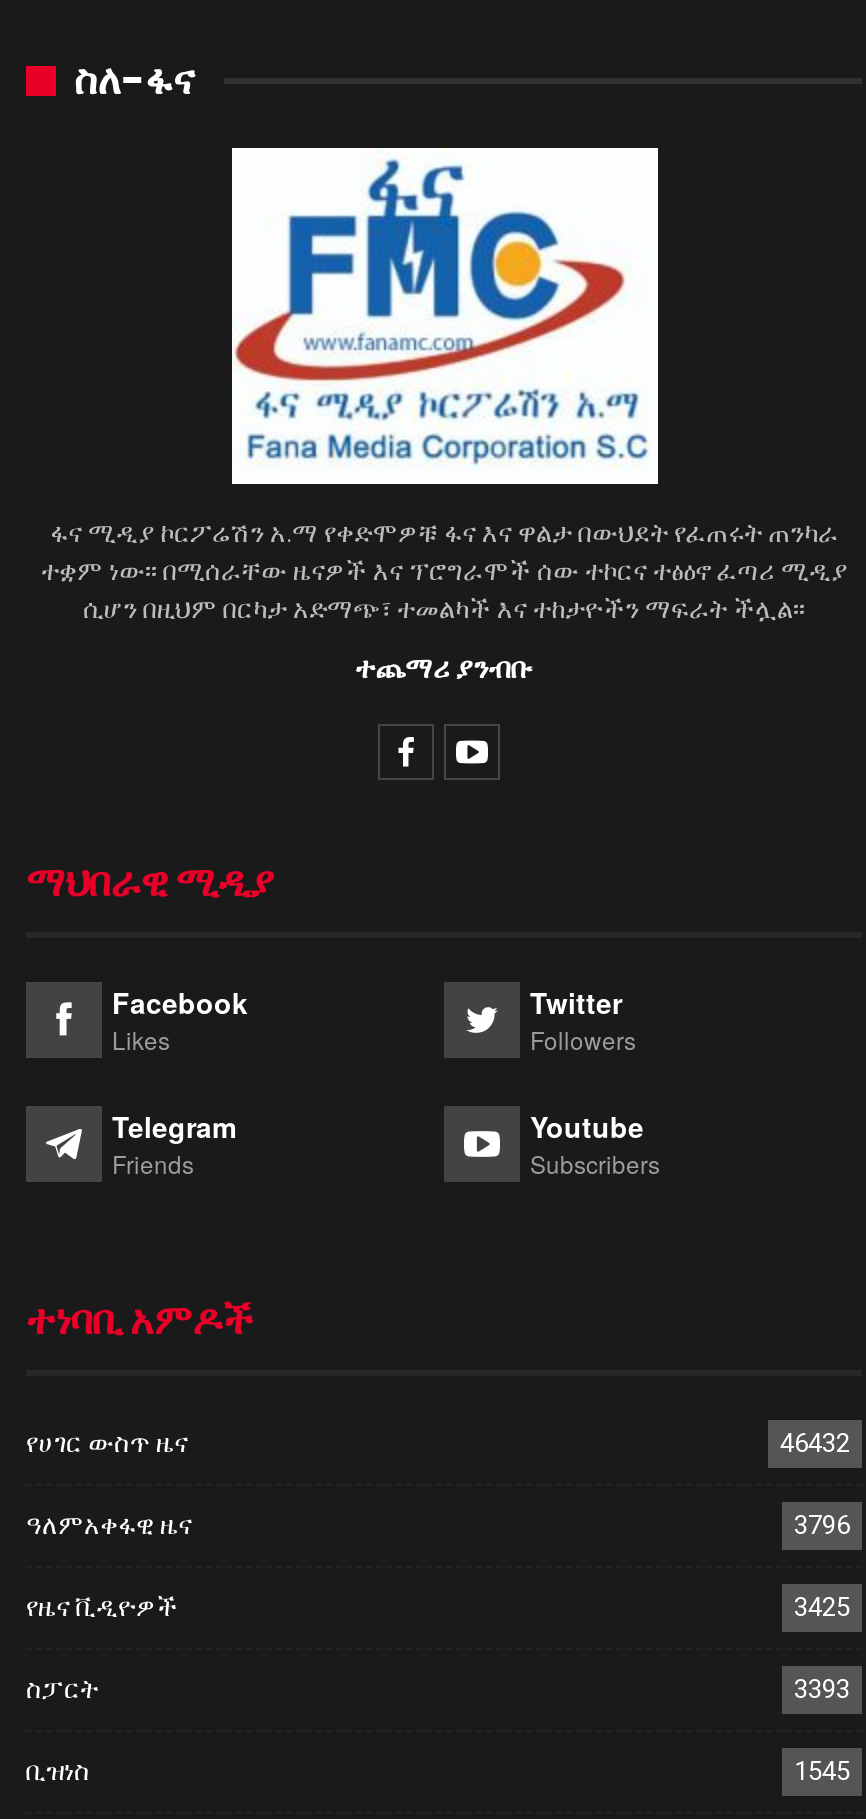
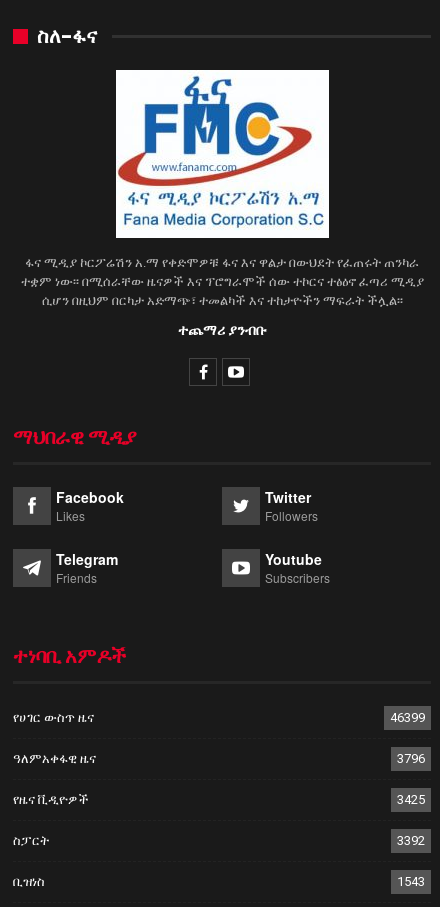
- 46432
+ 46399

- 3393
+ 3392

- 1545
+ 1543
